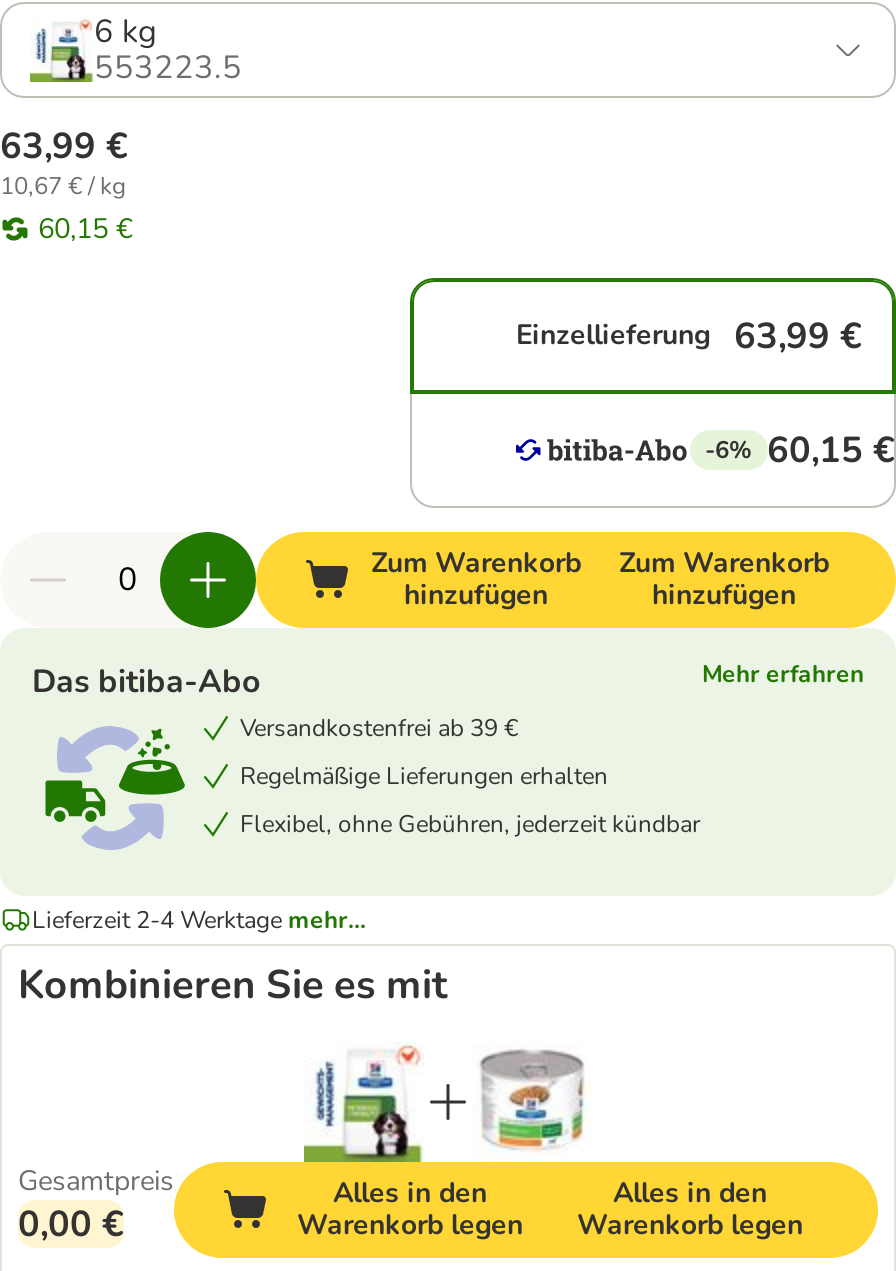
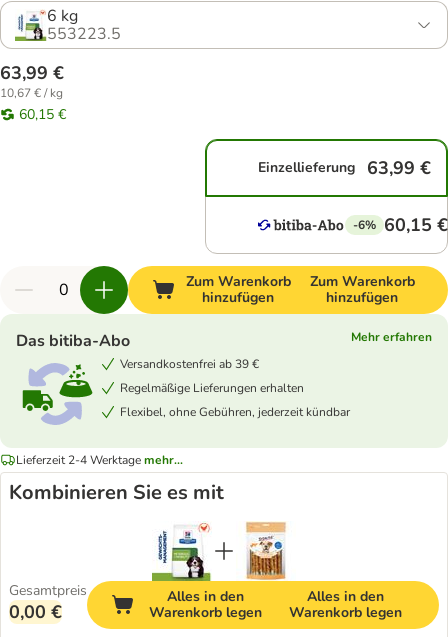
- [image]
+ [image]
